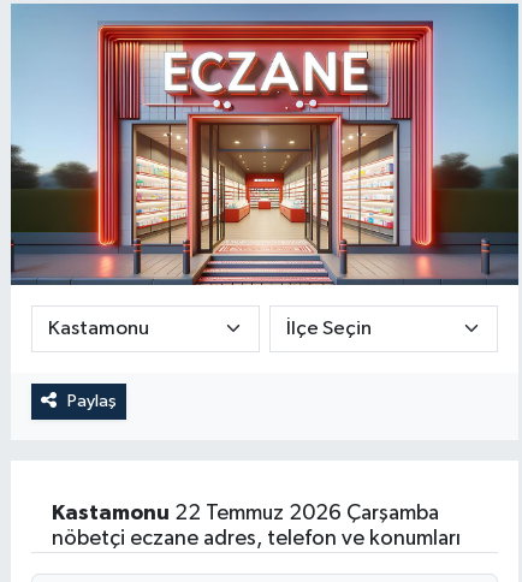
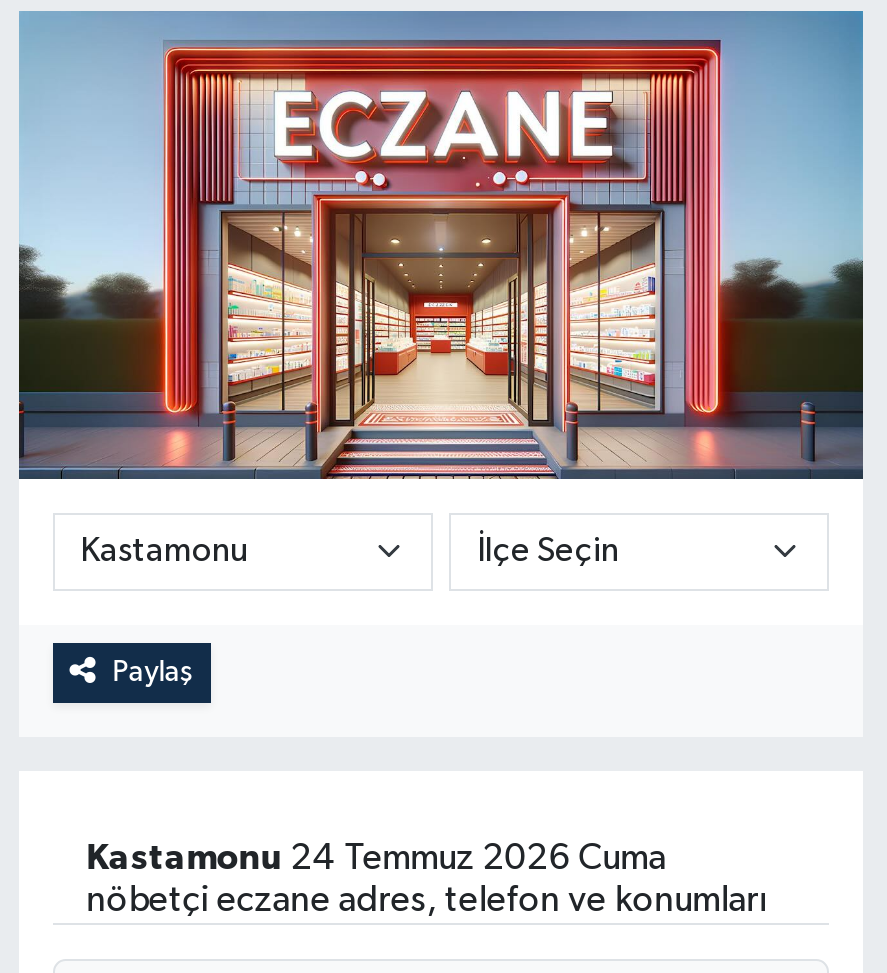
- Kastamonu 22 Temmuz 2026 Çarşamba
+ Kastamonu 24 Temmuz 2026 Cuma
